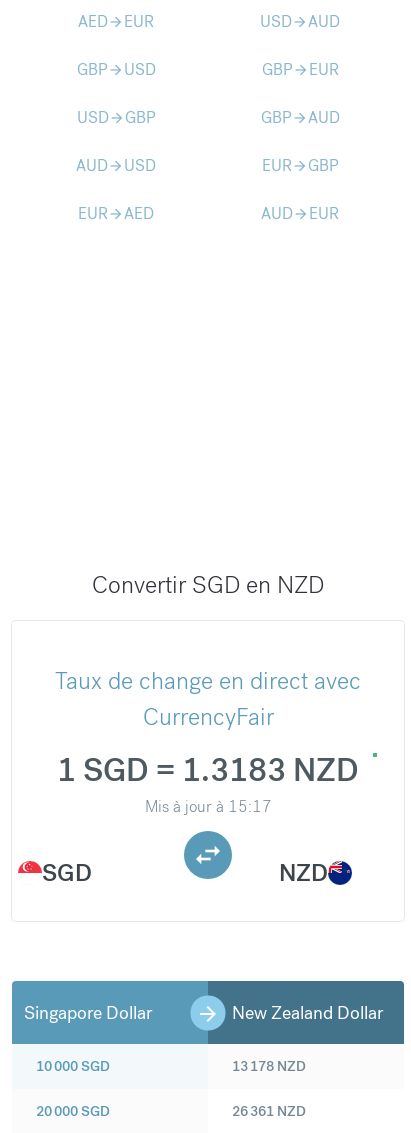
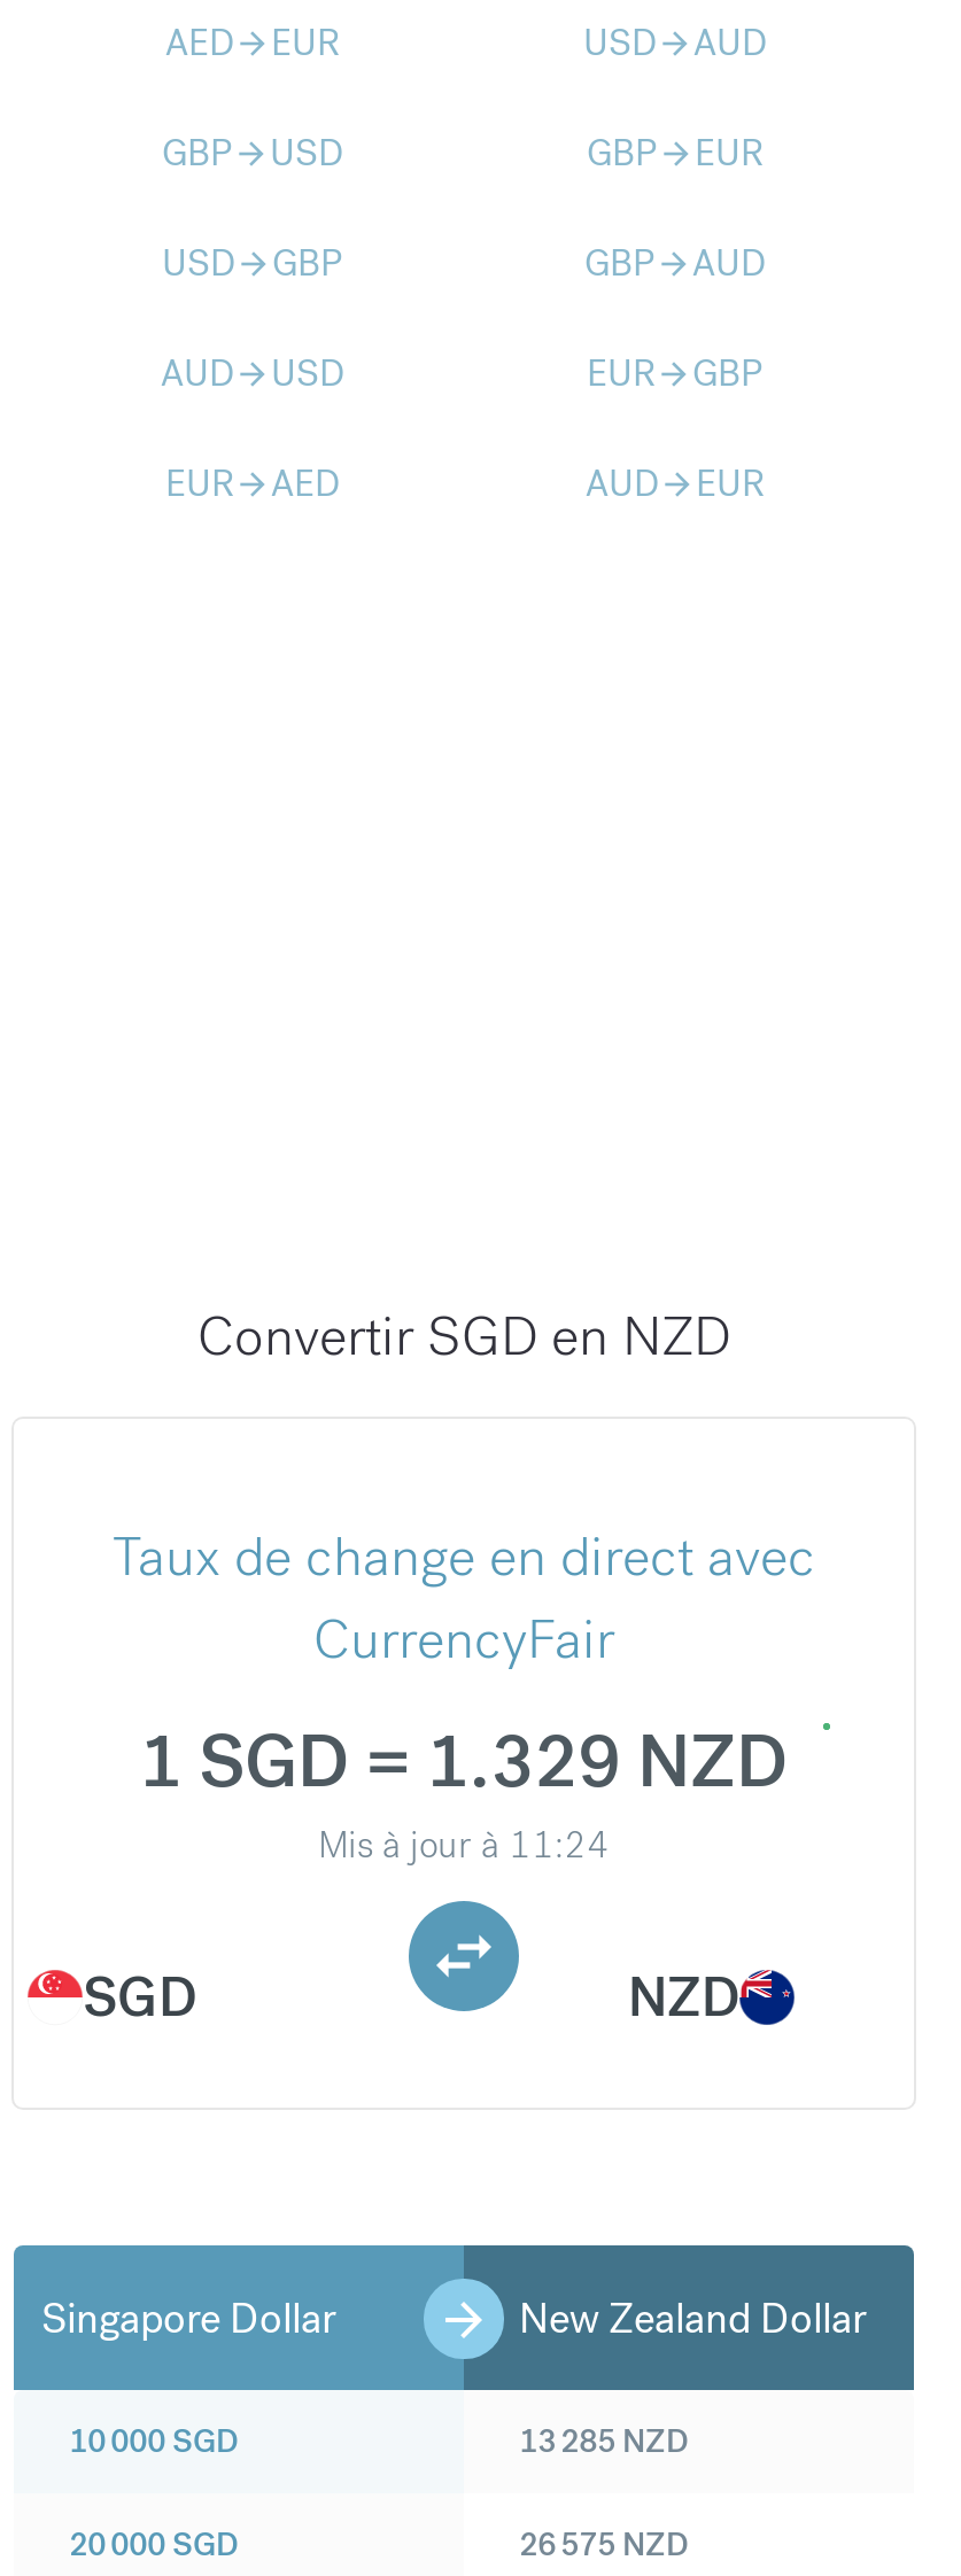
- 1 SGD = 1.3183 NZD
+ 1 SGD = 1.329 NZD

- Mis à jour à 15:17
+ Mis à jour à 11:24

- 13 178 NZD
+ 13 285 NZD

- 26 361 NZD
+ 26 575 NZD
